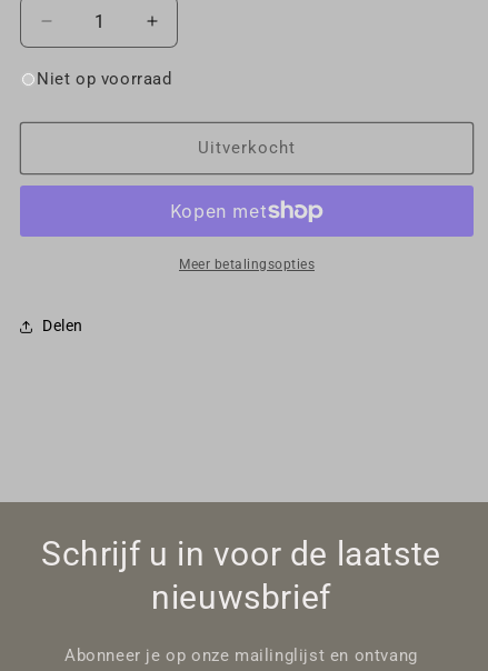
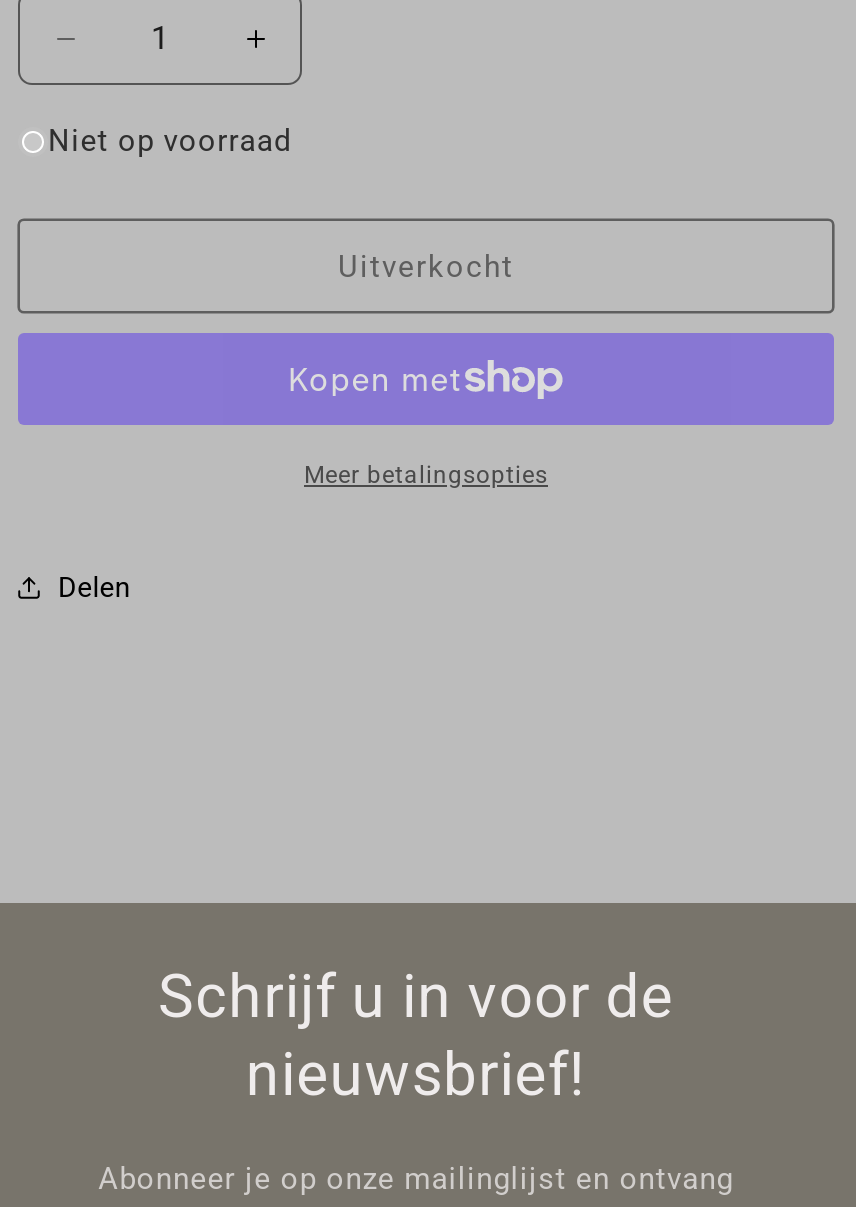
- Schrijf u in voor de laatste
- nieuwsbrief
+ Schrijf u in voor de
+ nieuwsbrief!
